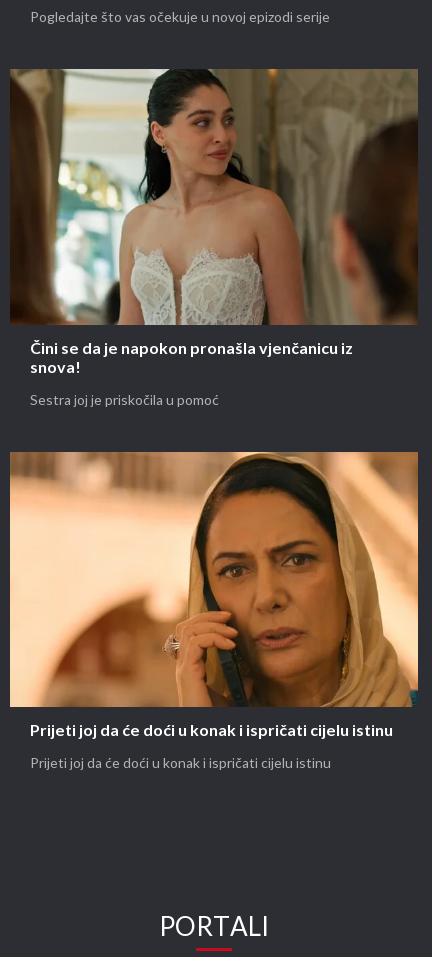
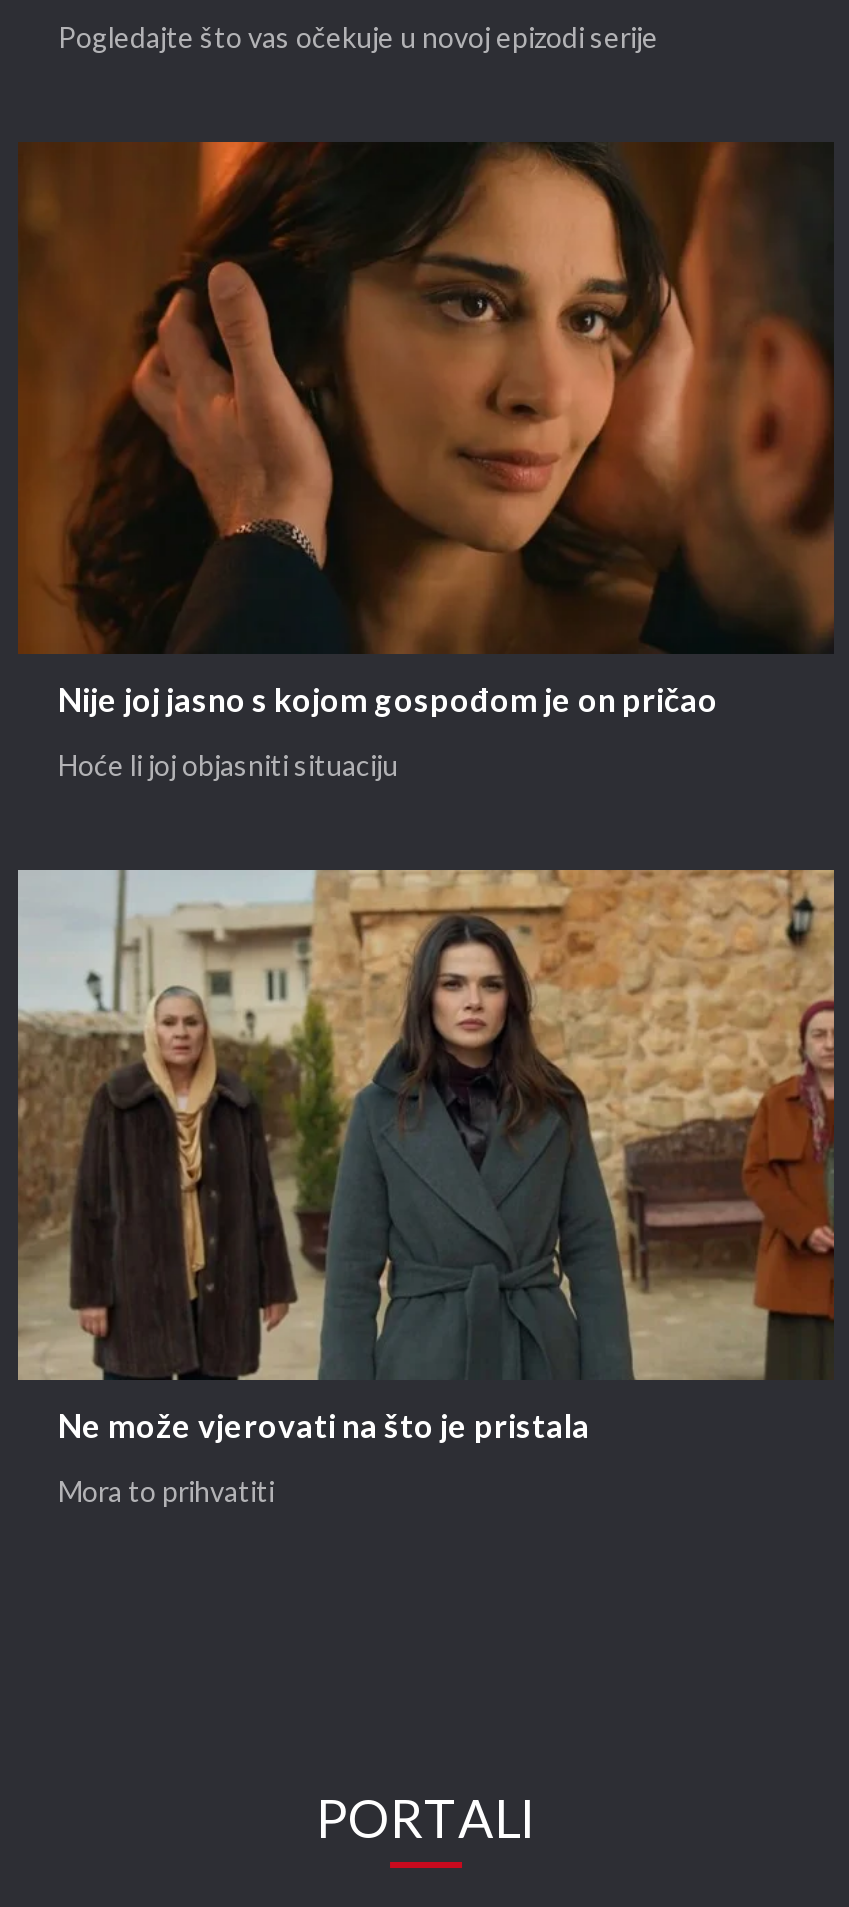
- [image]
- Čini se da je napokon pronašla vjenčanicu iz
- snova!
+ [image]
+ Nije joj jasno s kojom gospođom je on pričao

- Sestra joj je priskočila u pomoć
+ Hoće li joj objasniti situaciju

- [image]
- Prijeti joj da će doći u konak i ispričati cijelu istinu
+ [image]
+ Ne može vjerovati na što je pristala

- Prijeti joj da će doći u konak i ispričati cijelu istinu
+ Mora to prihvatiti
